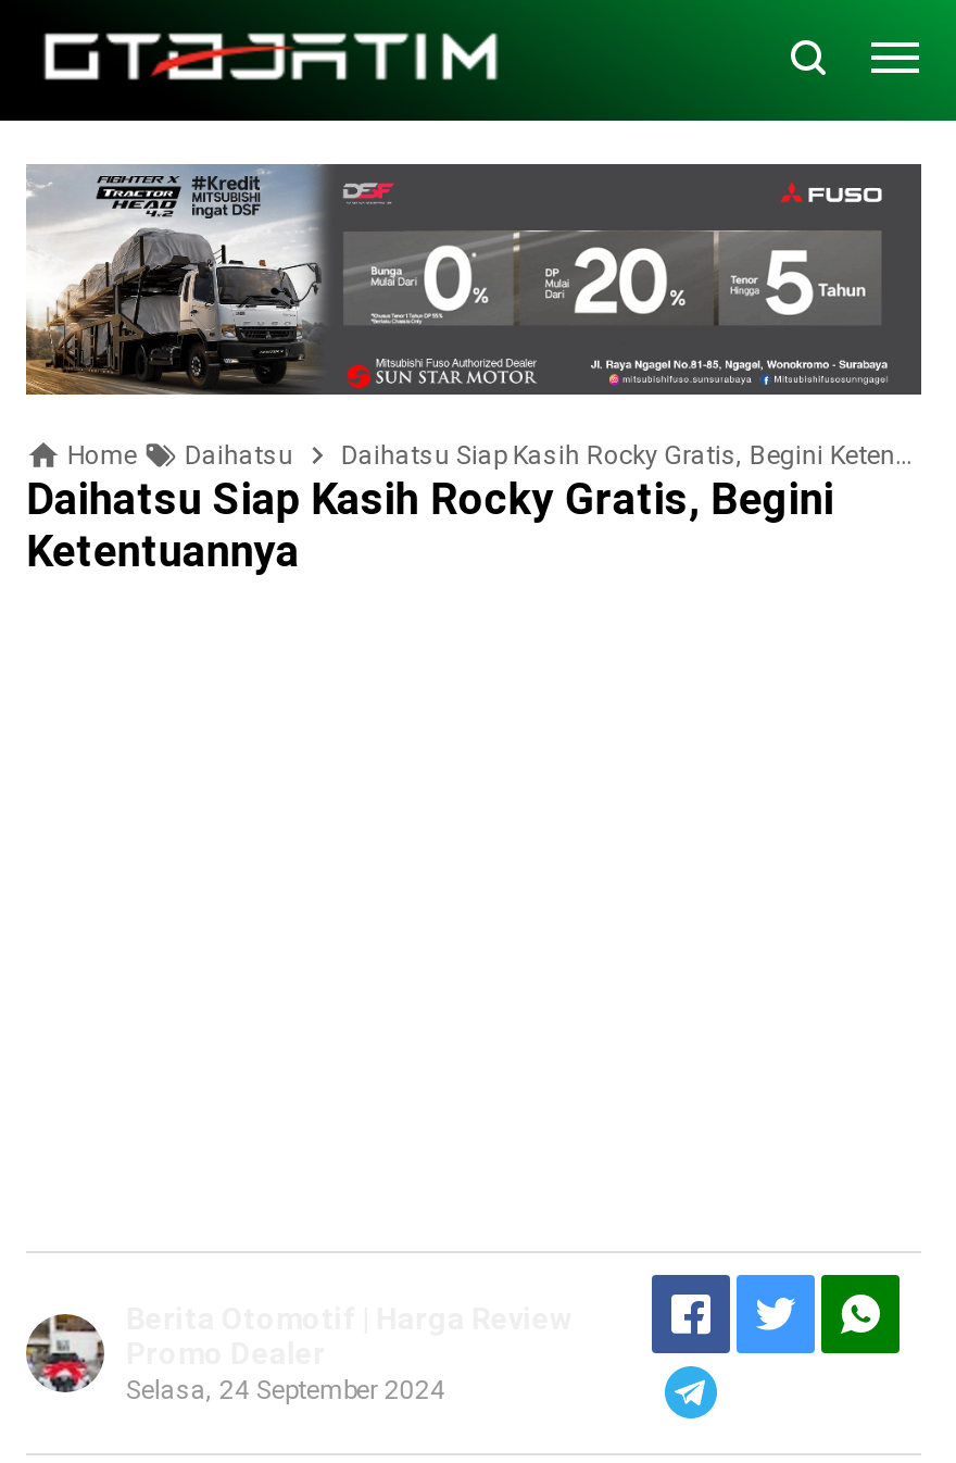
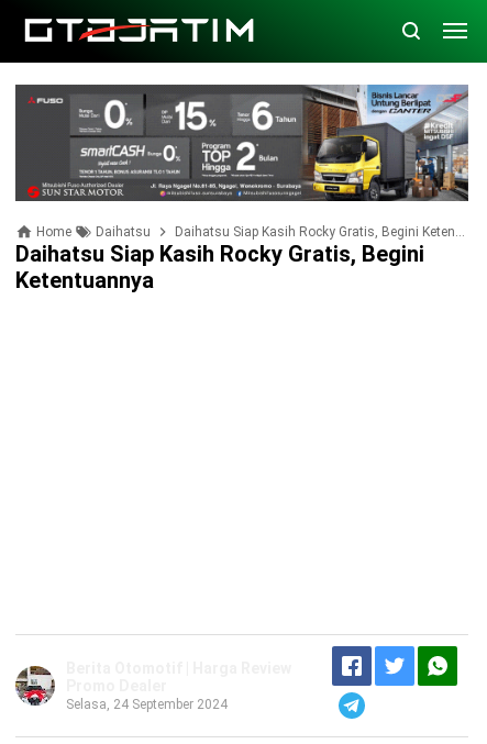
- [image]
+ [image]
